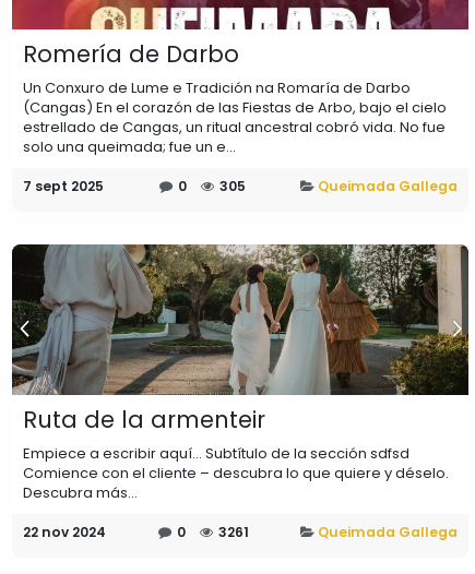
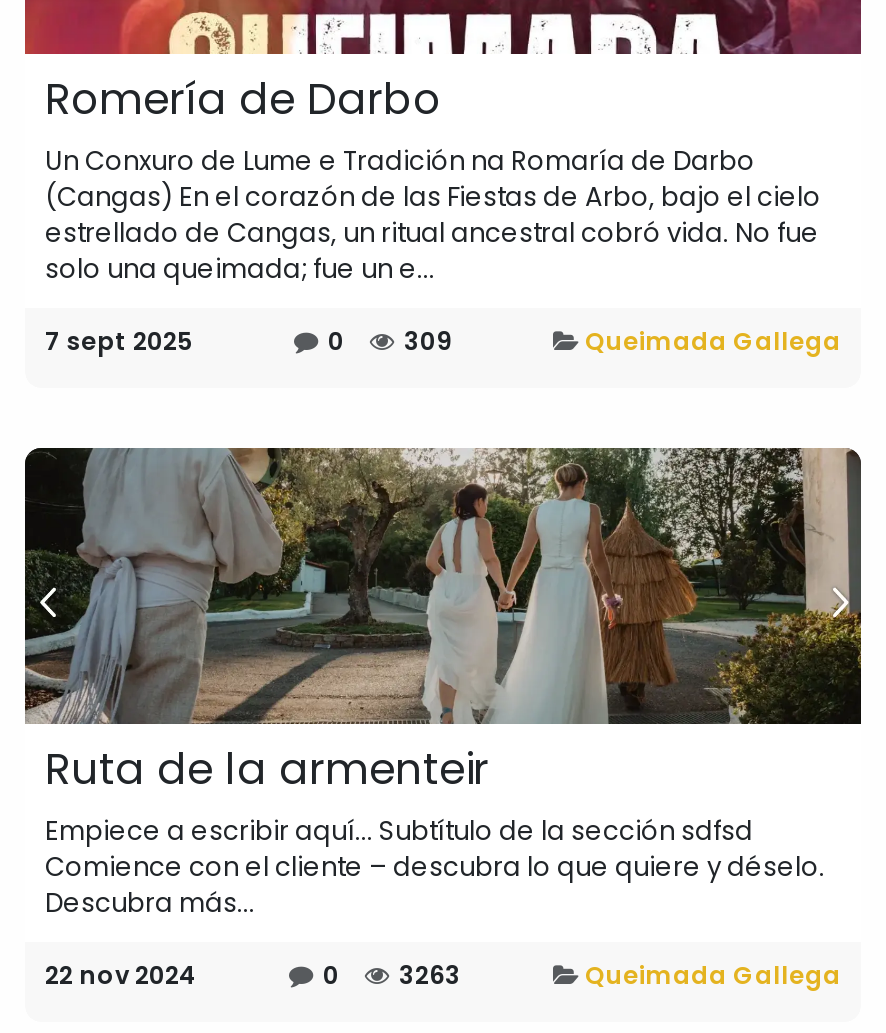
- 0 305
+ 0 309

- 0 3261
+ 0 3263
